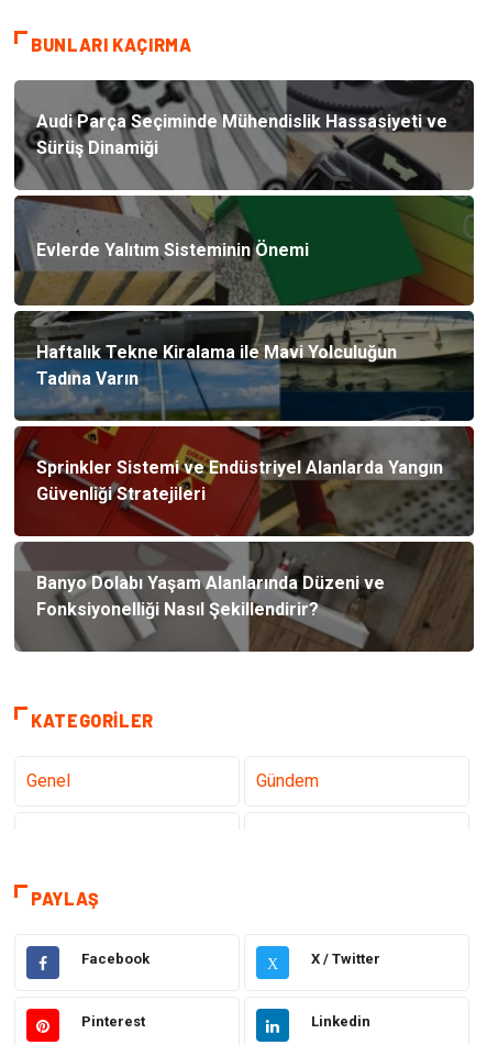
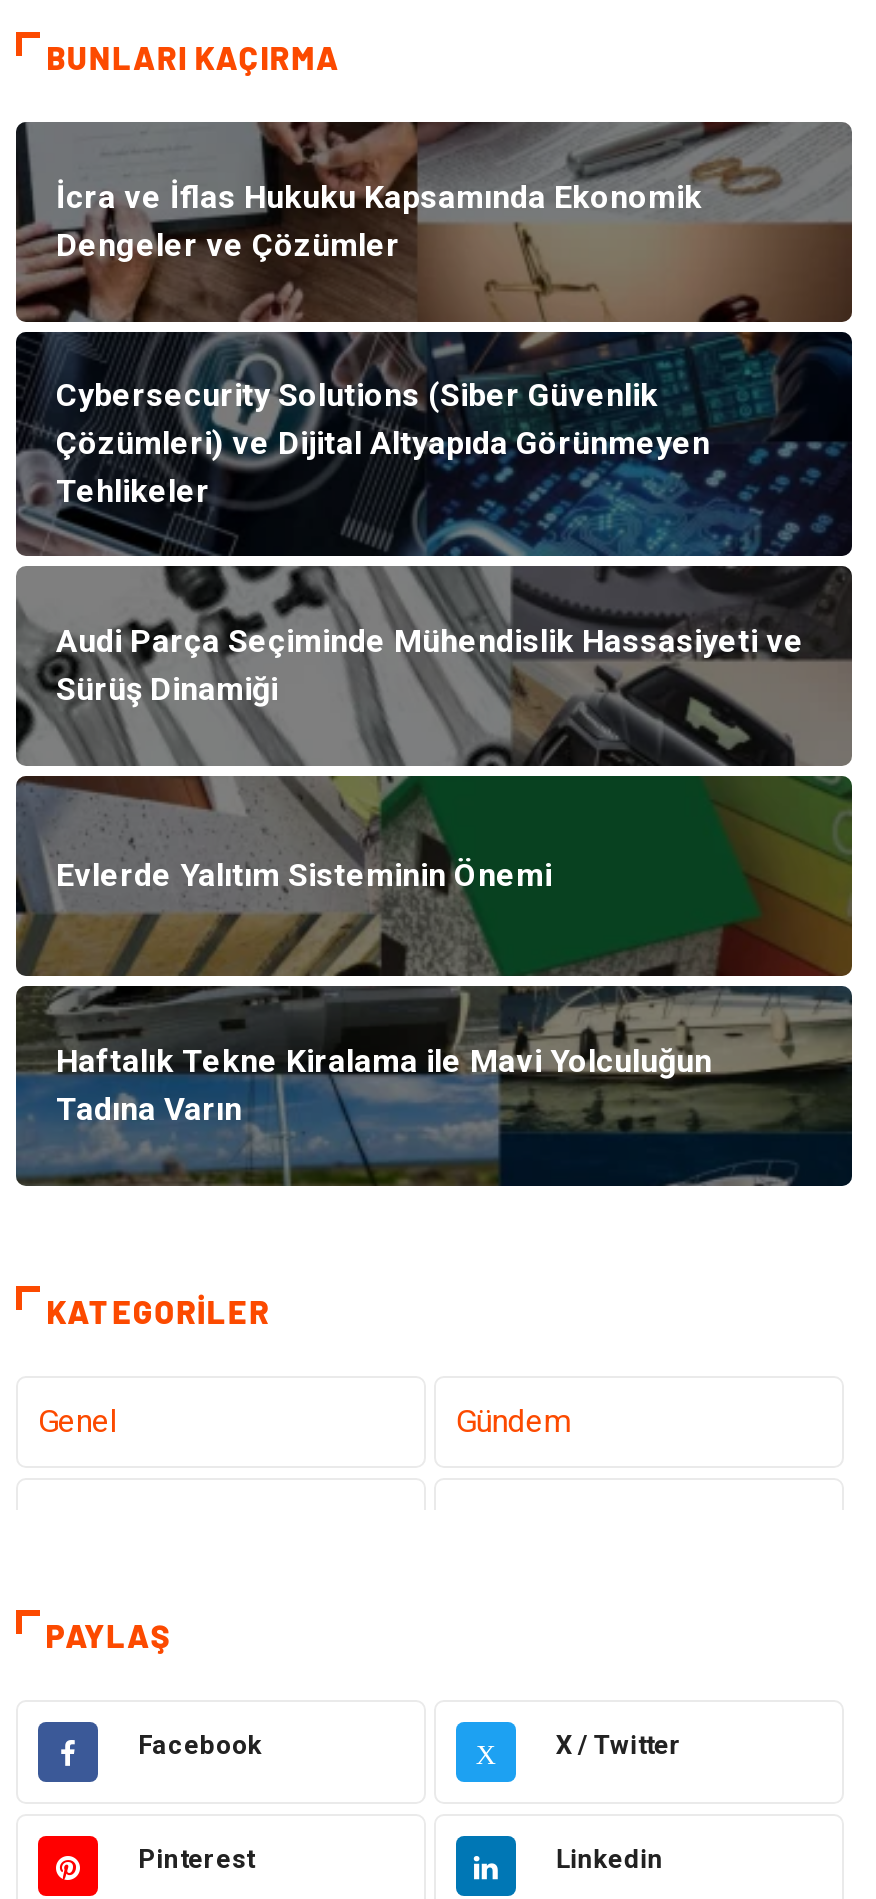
+ [image]
+ İcra ve İflas Hukuku Kapsamında Ekonomik
+ Dengeler ve Çözümler

+ Cybersecurity Solutions (Siber Güvenlik
+ Çözümleri) ve Dijital Altyapıda Görünmeyen
+ Tehlikeler

moved down: [image] | Audi Parça Seçiminde Mühendislik Hassasiyeti ve | Sürüş Dinamiği | Evlerde Yalıtım Sisteminin Önemi | Haftalık Tekne Kiralama ile Mavi Yolculuğun | Tadına Varın

- [image]
- Sprinkler Sistemi ve Endüstriyel Alanlarda Yangın
- Güvenliği Stratejileri

- Banyo Dolabı Yaşam Alanlarında Düzeni ve
- Fonksiyonelliği Nasıl Şekillendirir?
